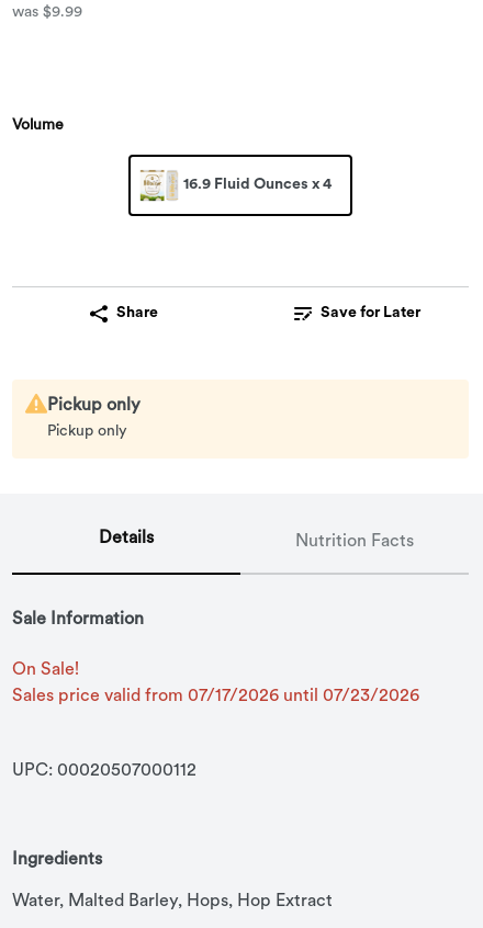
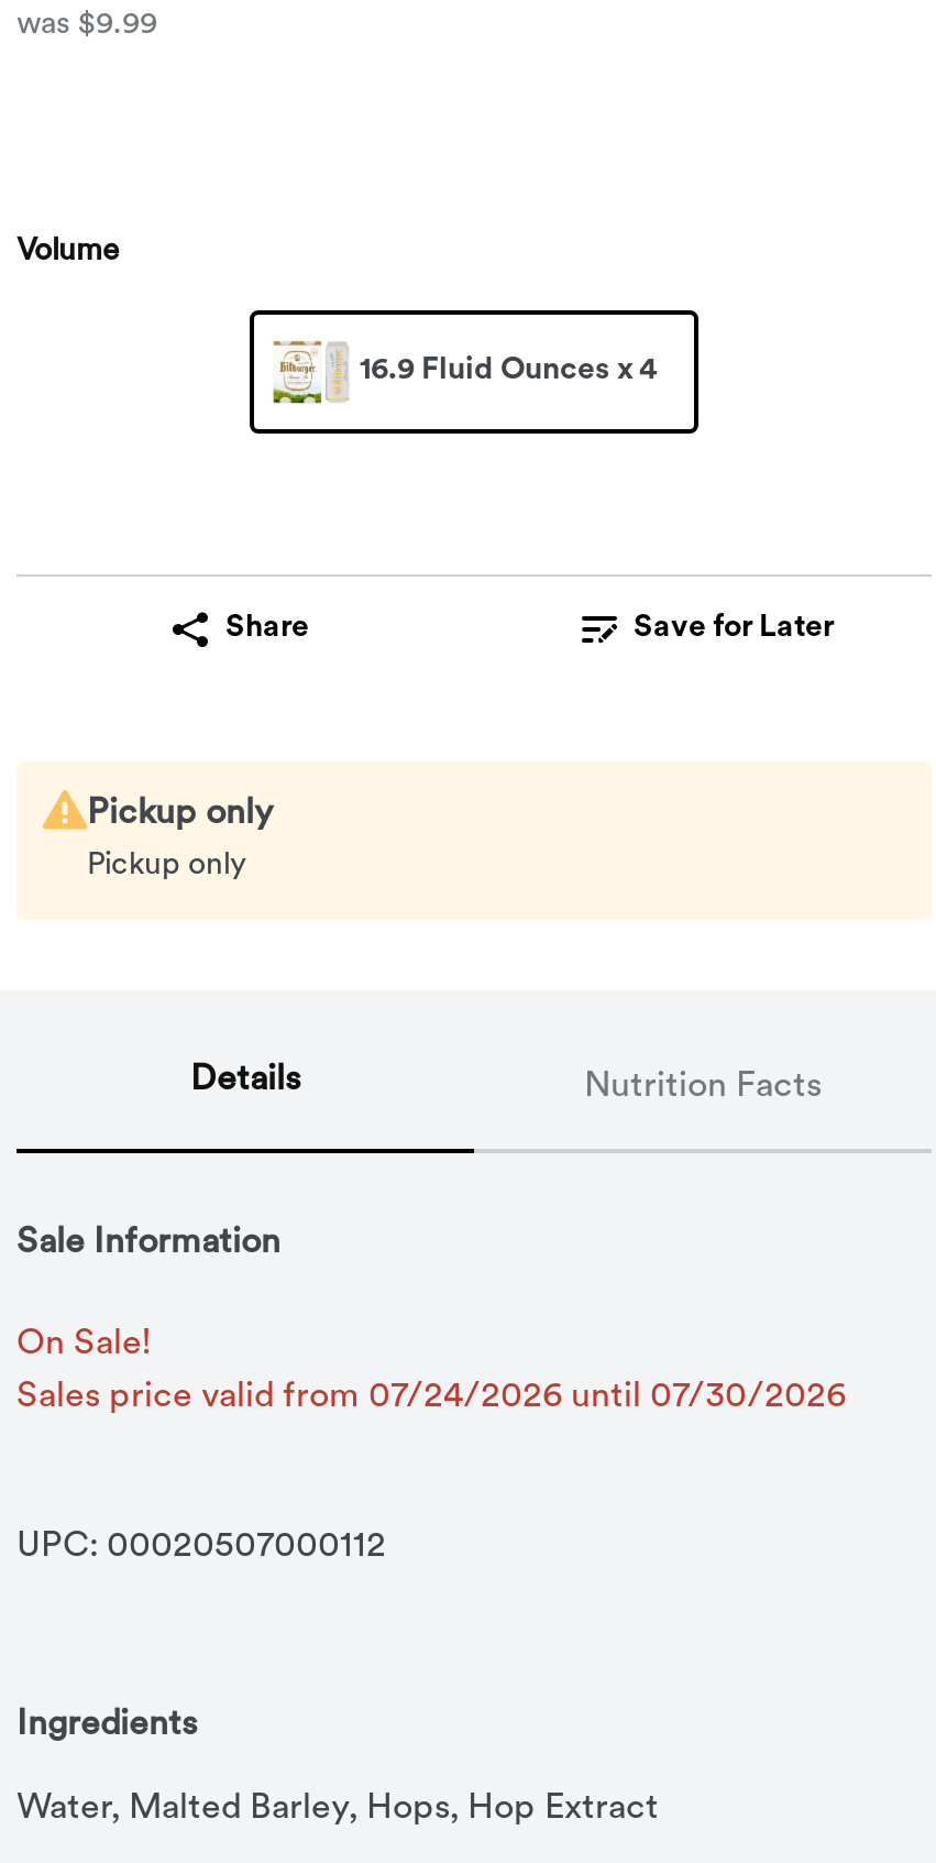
- Sales price valid from 07/17/2026 until 07/23/2026
+ Sales price valid from 07/24/2026 until 07/30/2026
